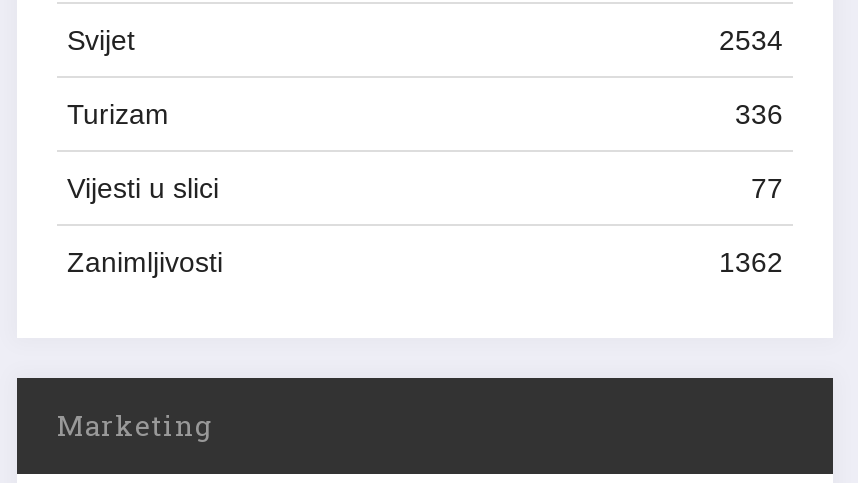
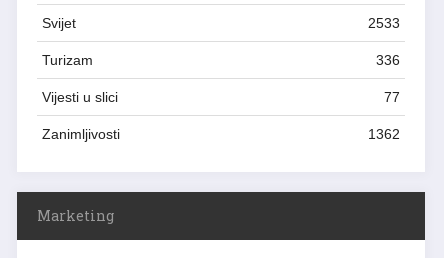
- 2534
+ 2533
